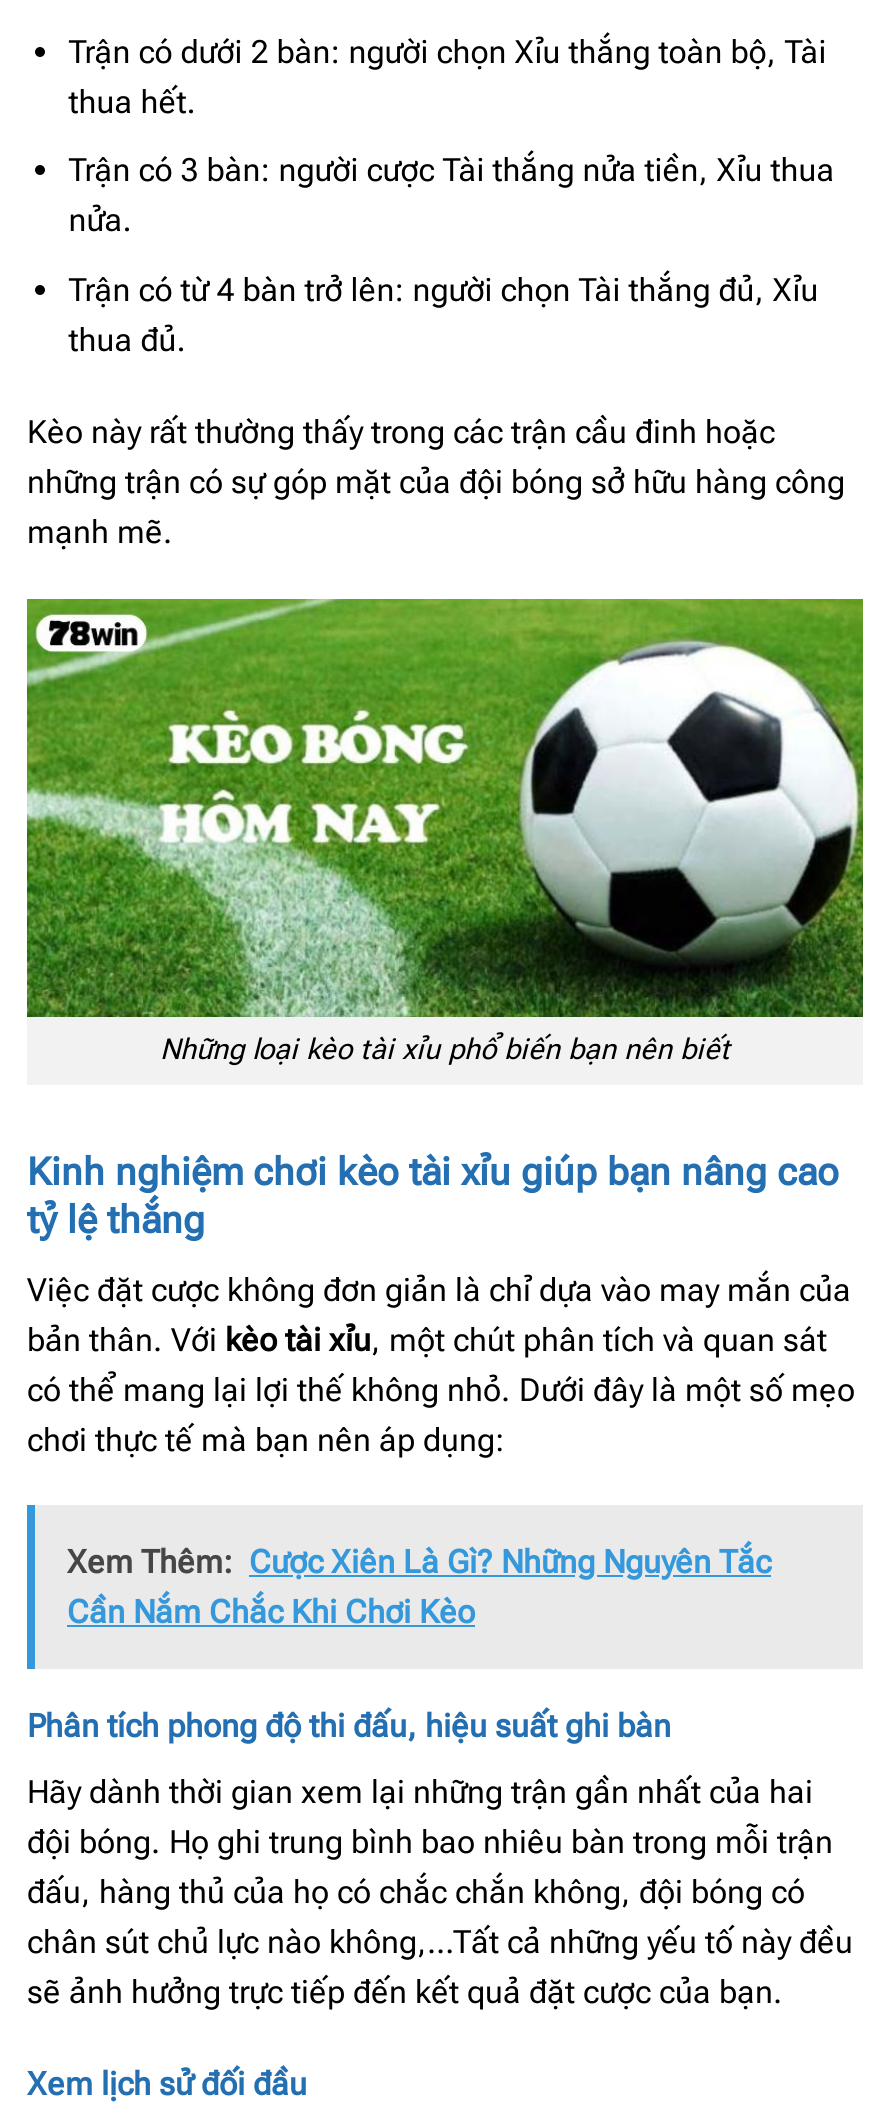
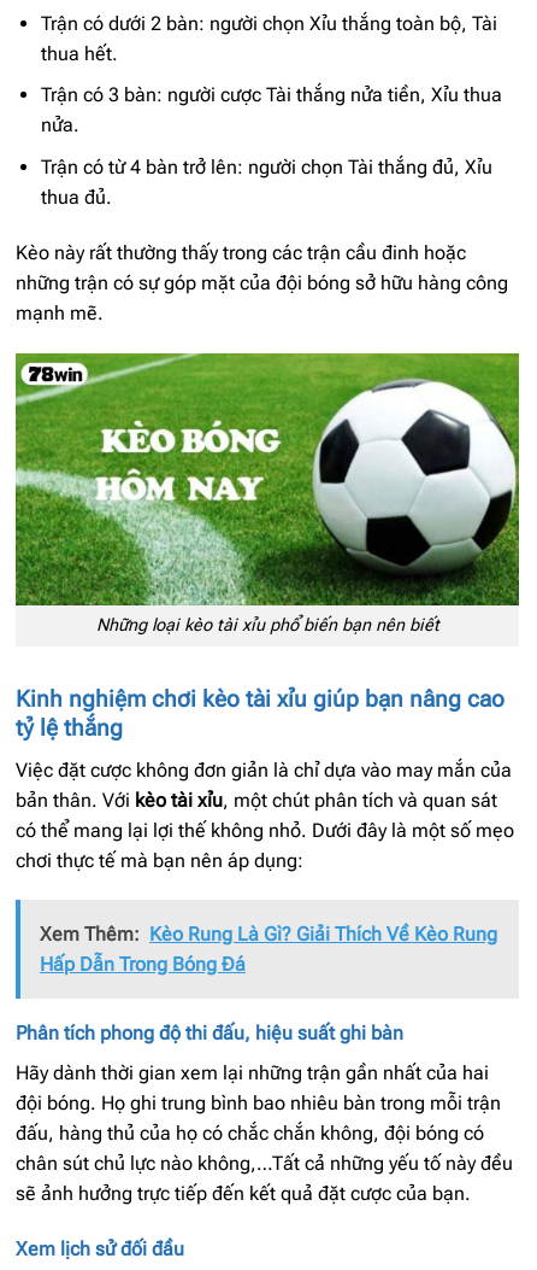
- Xem Thêm: Cược Xiên Là Gì? Những Nguyên Tắc
- Cần Nắm Chắc Khi Chơi Kèo
+ Xem Thêm: Kèo Rung Là Gì? Giải Thích Về Kèo Rung
+ Hấp Dẫn Trong Bóng Đá
